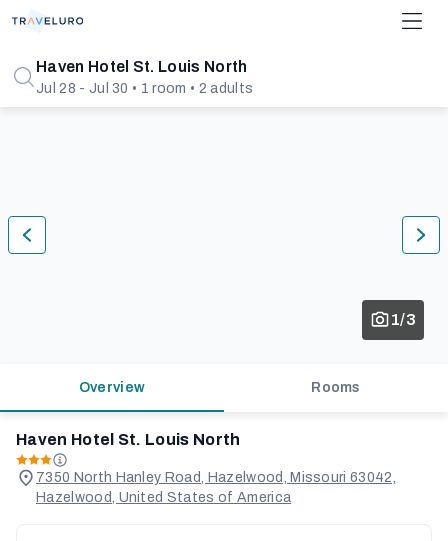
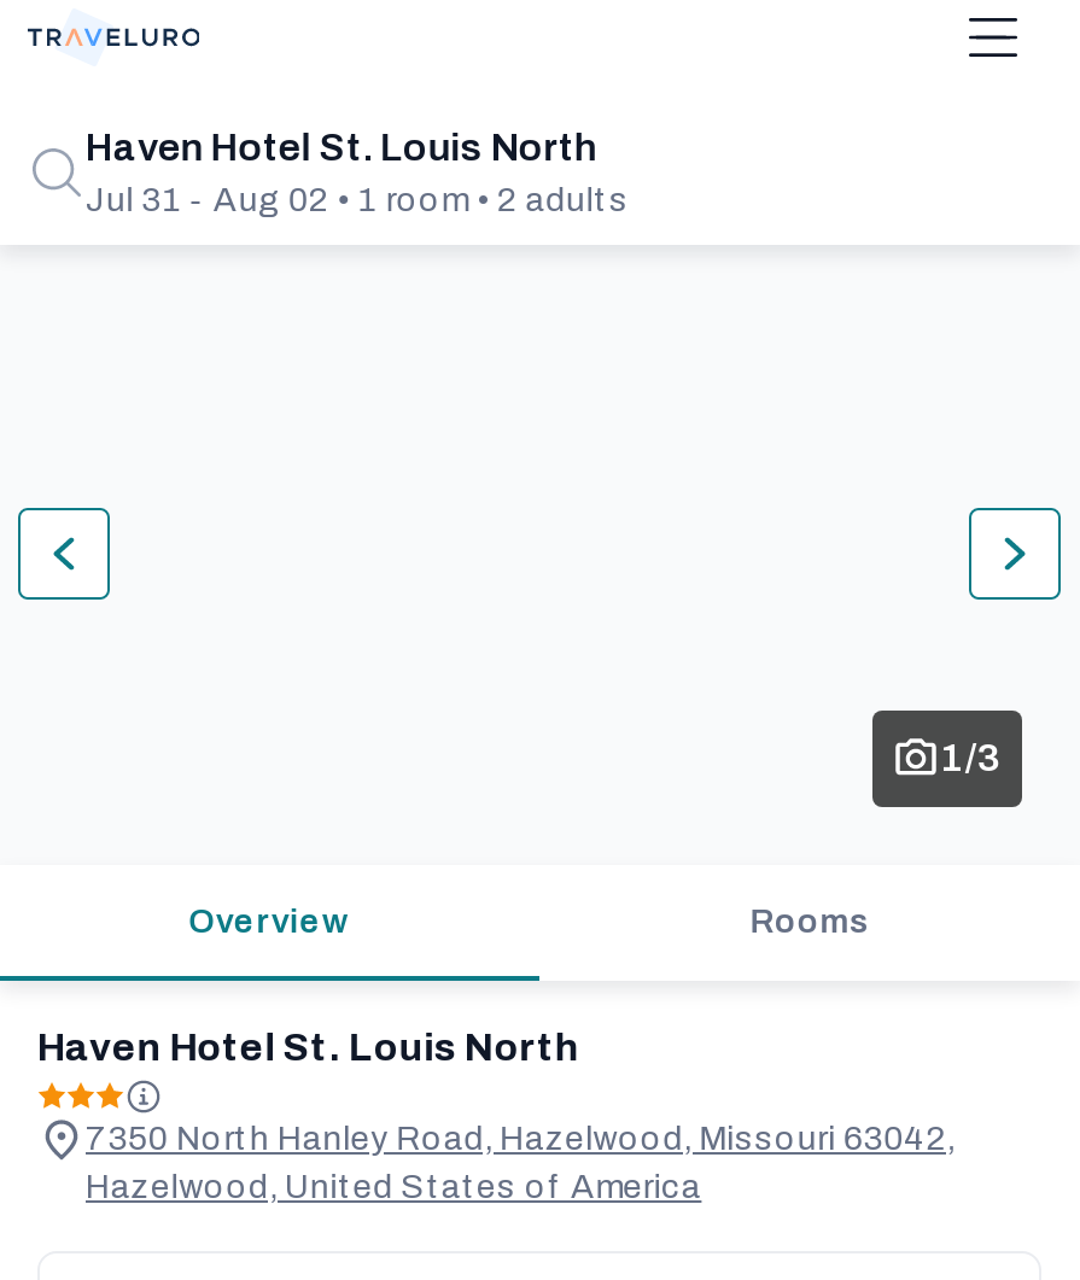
- Jul 28 - Jul 30 • 1 room • 2 adults
+ Jul 31 - Aug 02 • 1 room • 2 adults
